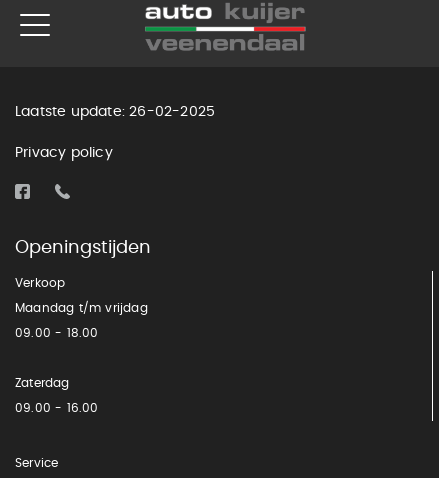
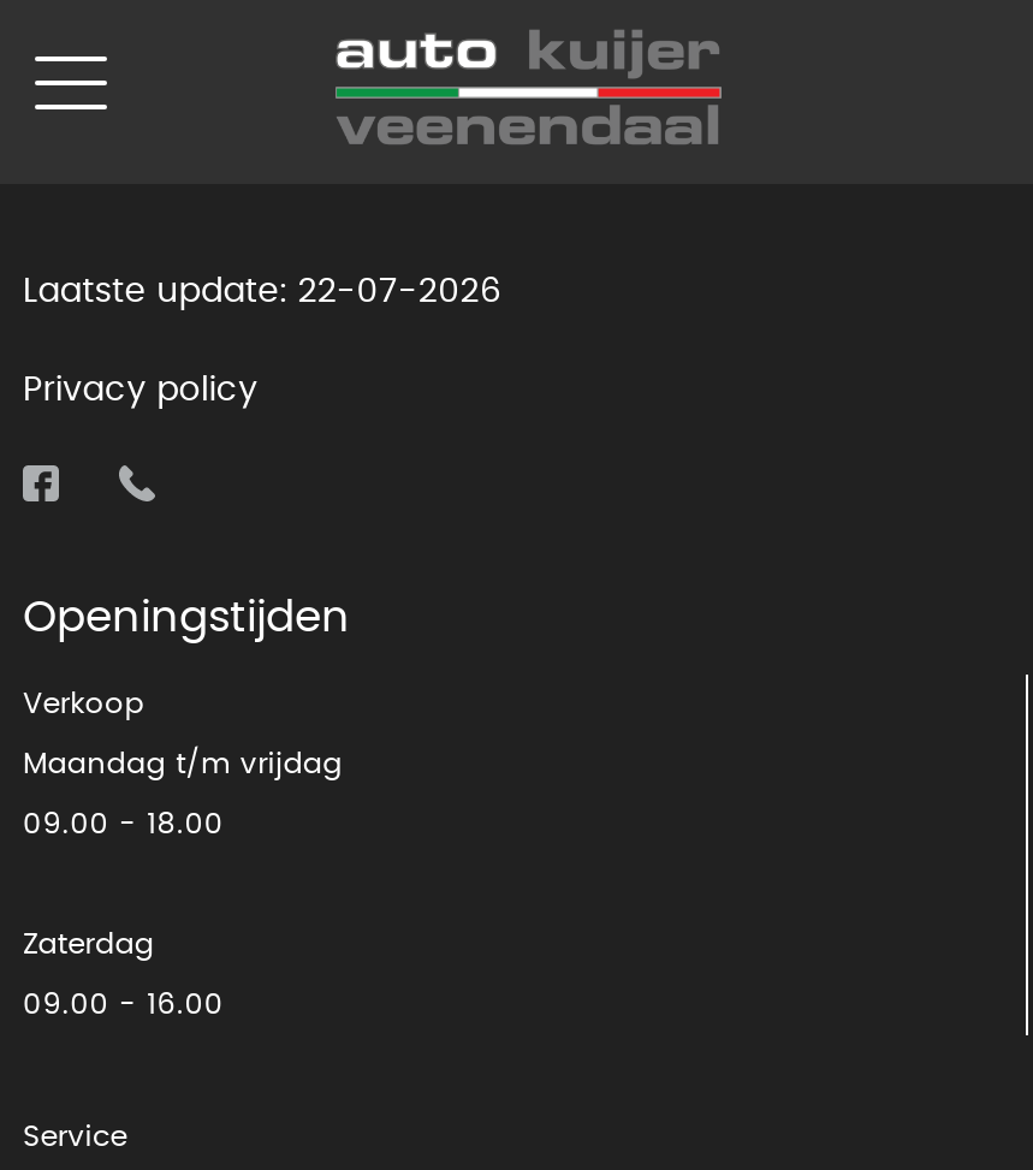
- Laatste update: 26-02-2025
+ Laatste update: 22-07-2026
